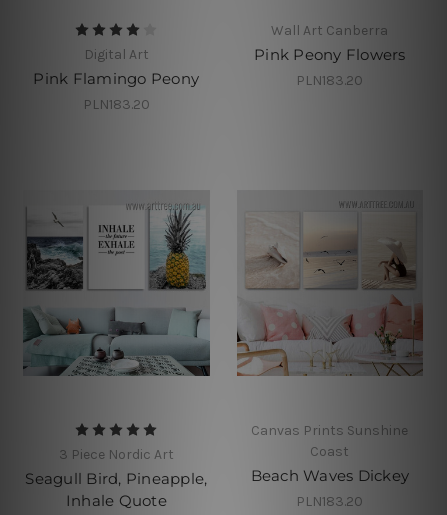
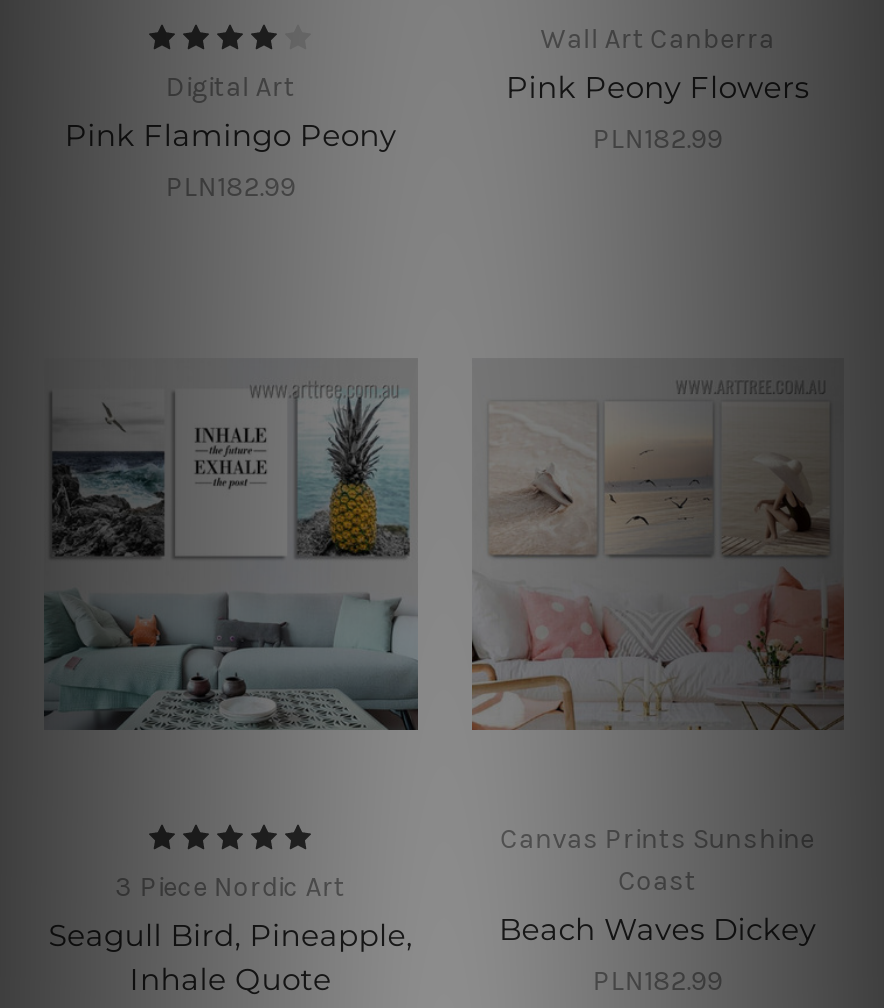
- PLN183.20
+ PLN182.99

- PLN183.20
+ PLN182.99

- PLN183.20
+ PLN182.99
